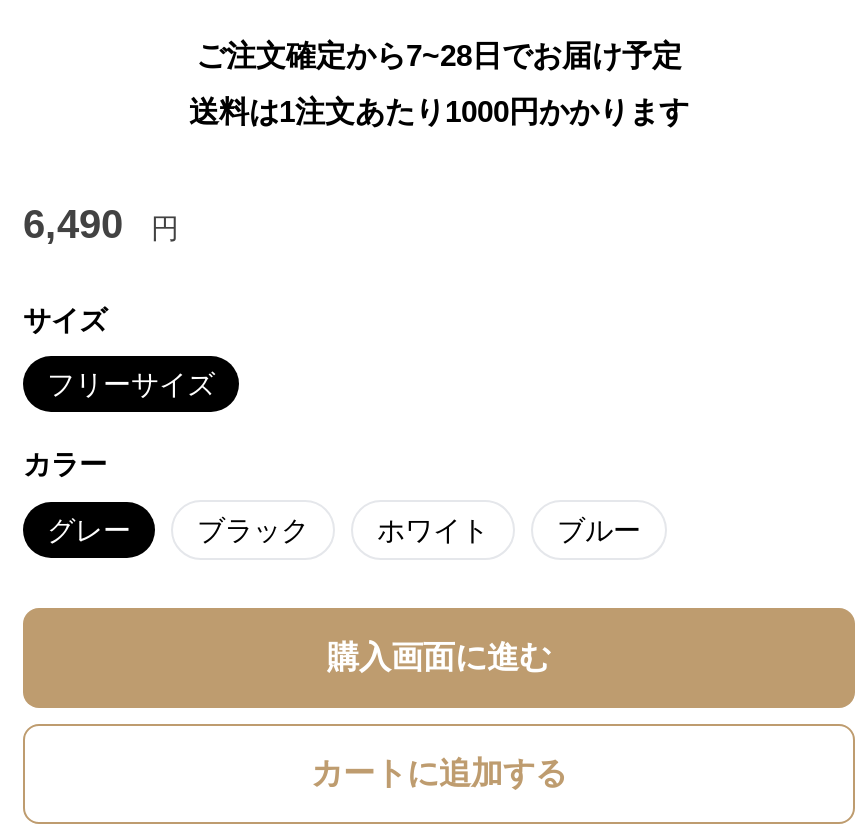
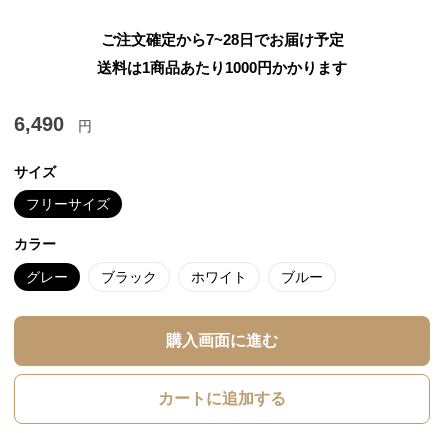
- 送料は1注文あたり1000円かかります
+ 送料は1商品あたり1000円かかります
